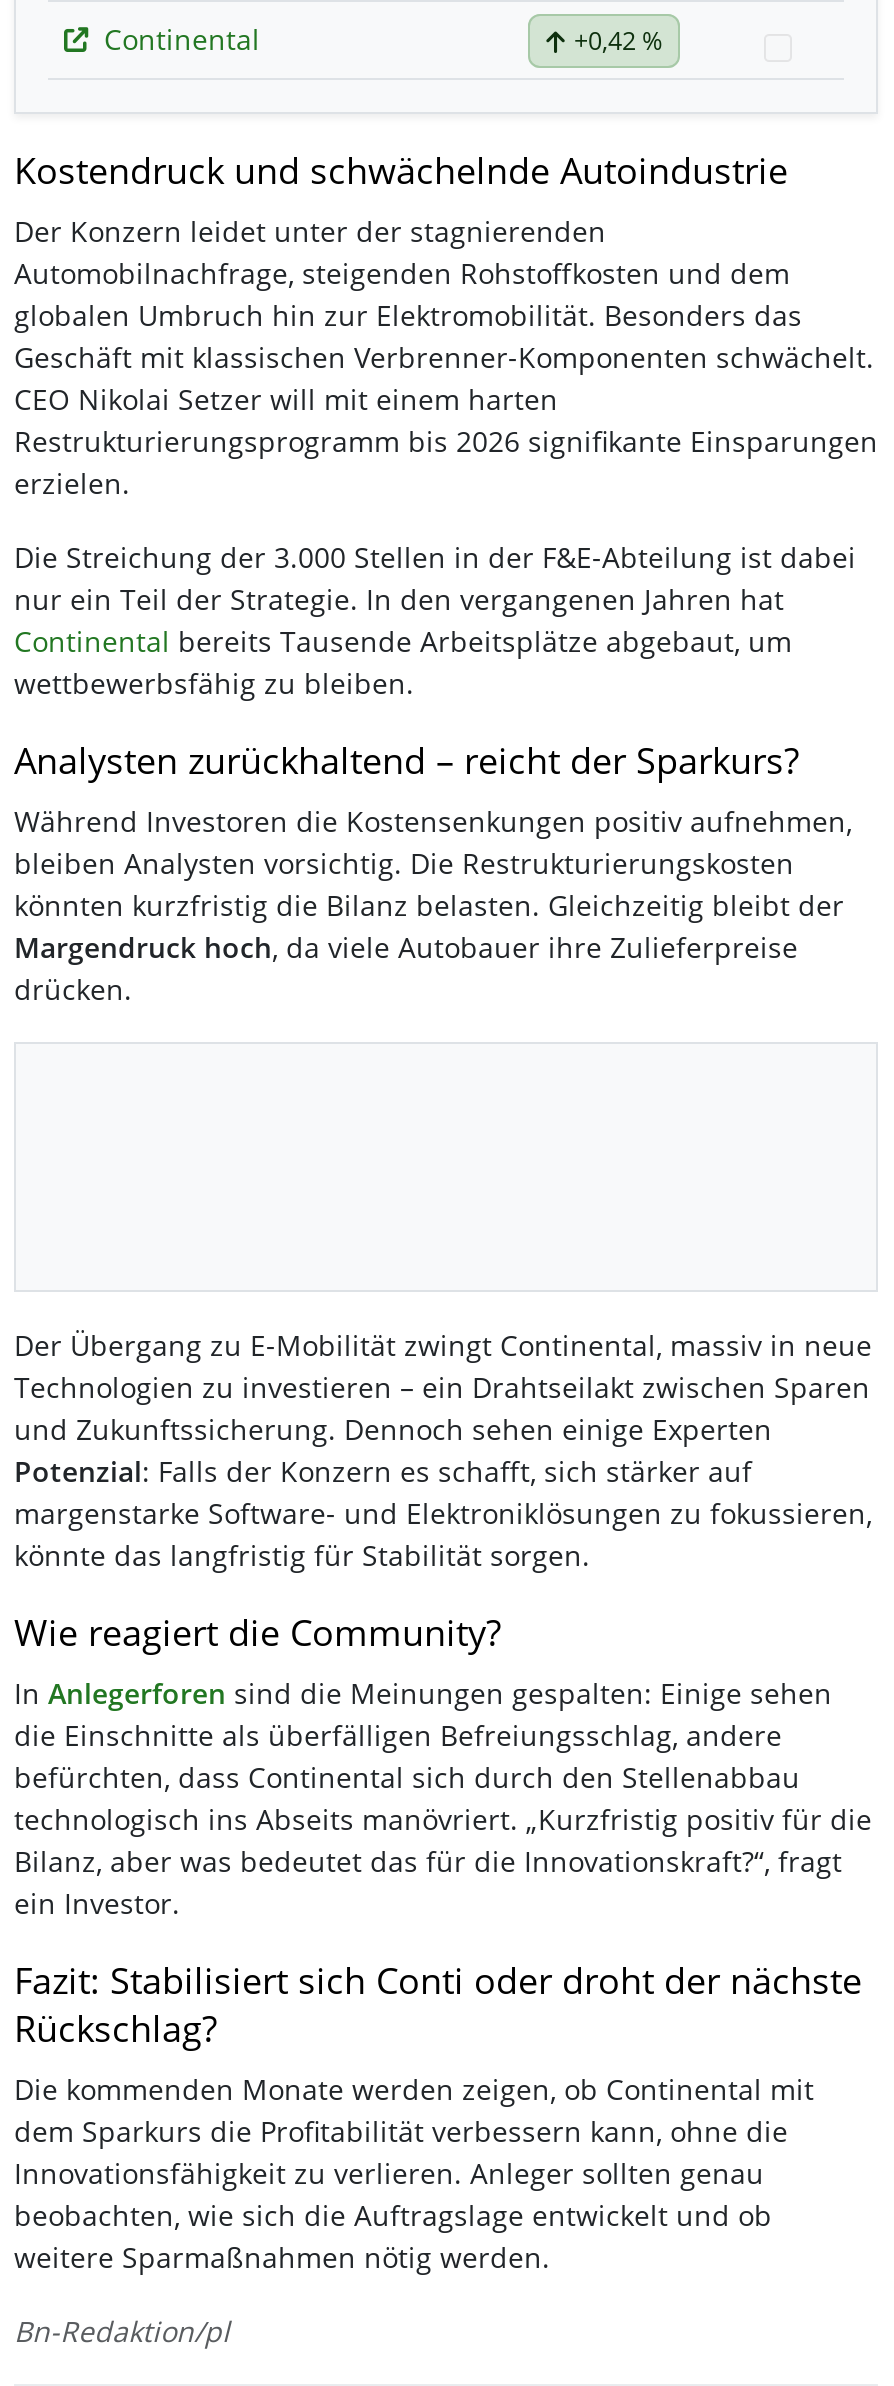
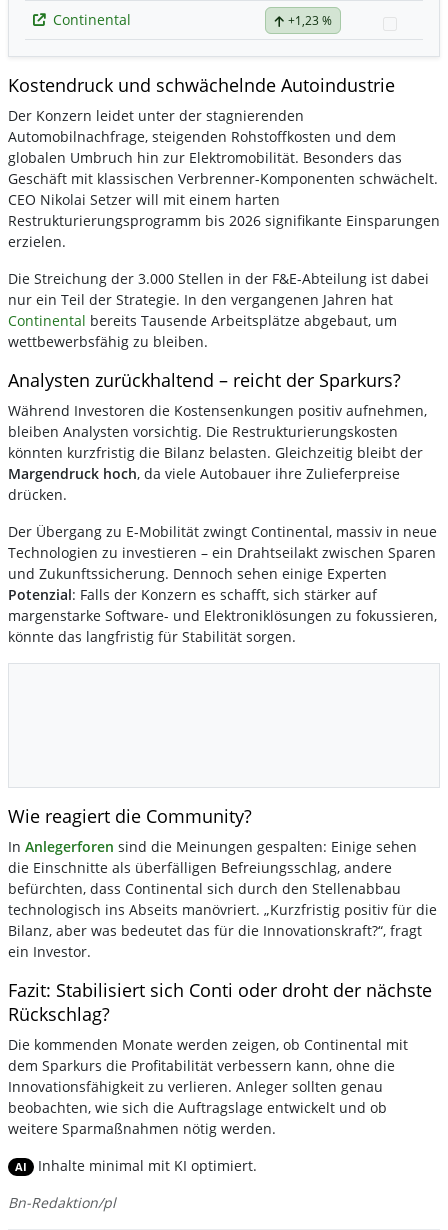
- +0,42 %
+ +1,23 %

moved up: Der Übergang zu E-Mobilität zwingt Continental, massiv in neue | Technologien zu investieren – ein Drahtseilakt zwischen Sparen | und Zukunftssicherung. Dennoch sehen einige Experten | Potenzial: Falls der Konzern es schafft, sich stärker auf | margenstarke Software- und Elektroniklösungen zu fokussieren, | könnte das langfristig für Stabilität sorgen.

+ AI
+ Inhalte minimal mit KI optimiert.
